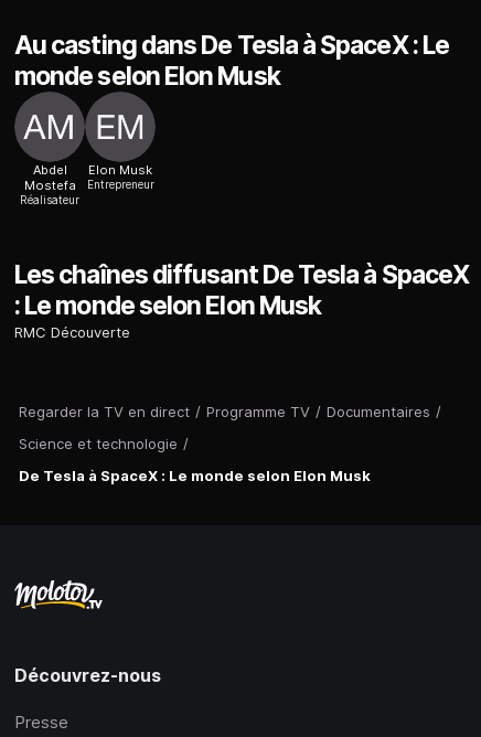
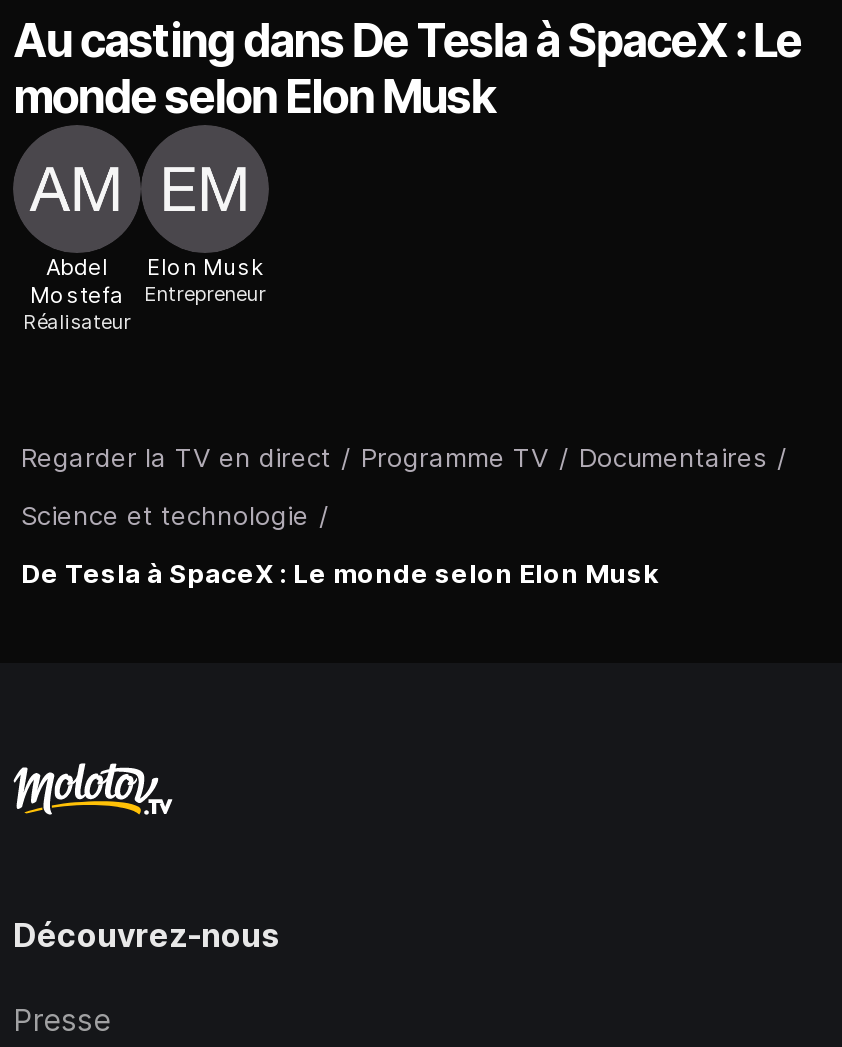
- Les chaînes diffusant De Tesla à SpaceX
- : Le monde selon Elon Musk
- RMC Découverte
